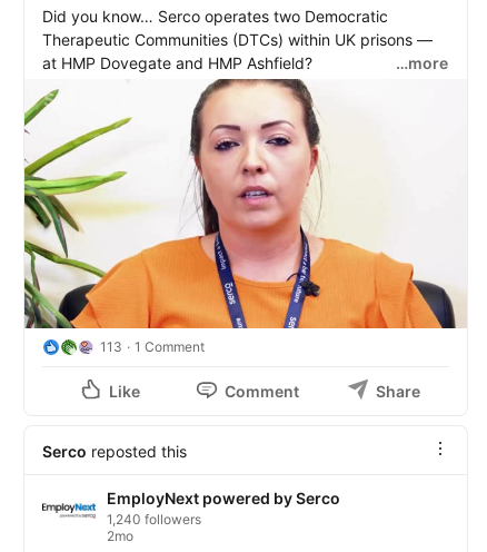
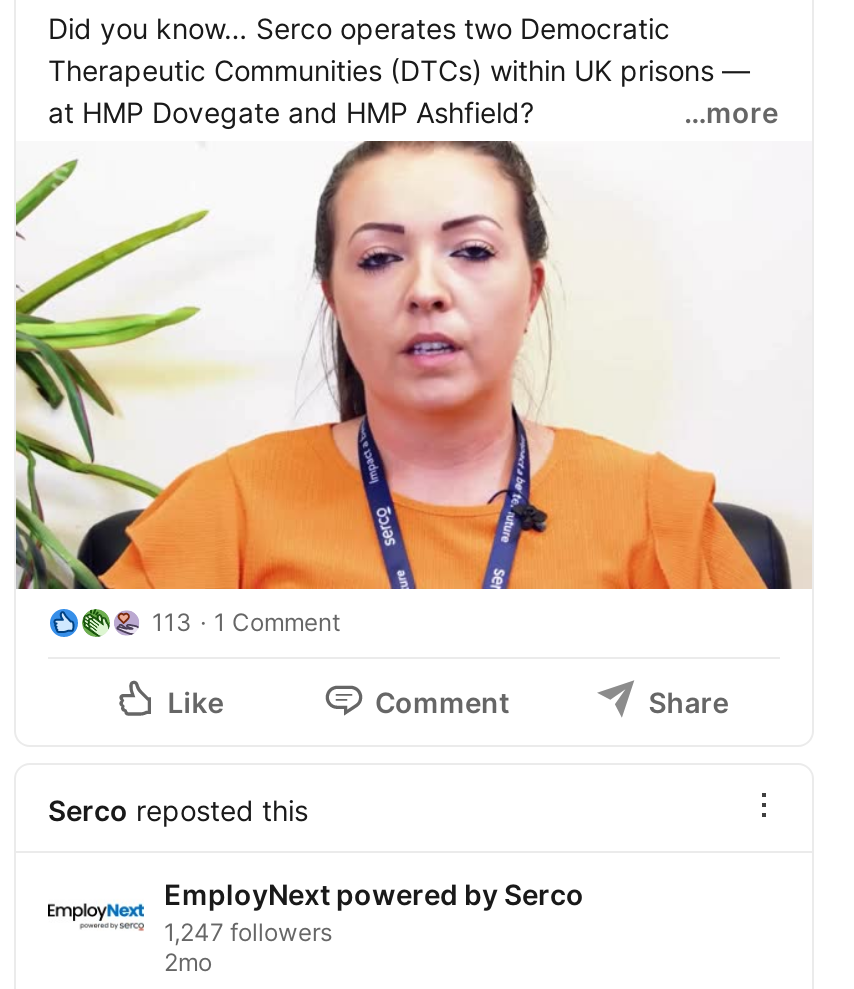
- 1,240 followers
+ 1,247 followers
